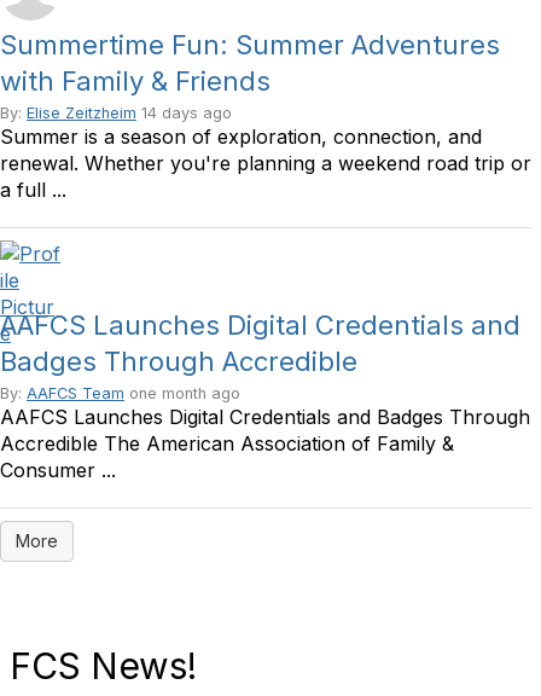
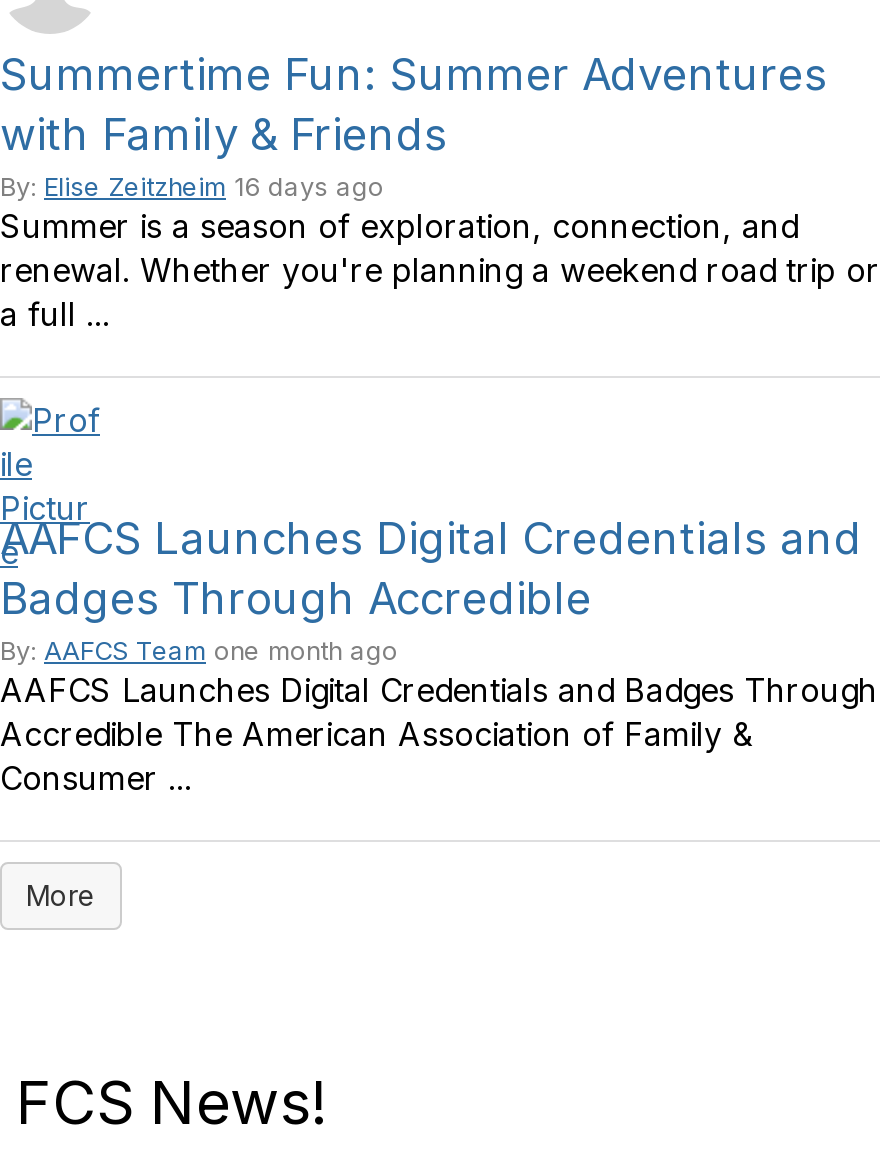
- By: Elise Zeitzheim 14 days ago
+ By: Elise Zeitzheim 16 days ago
